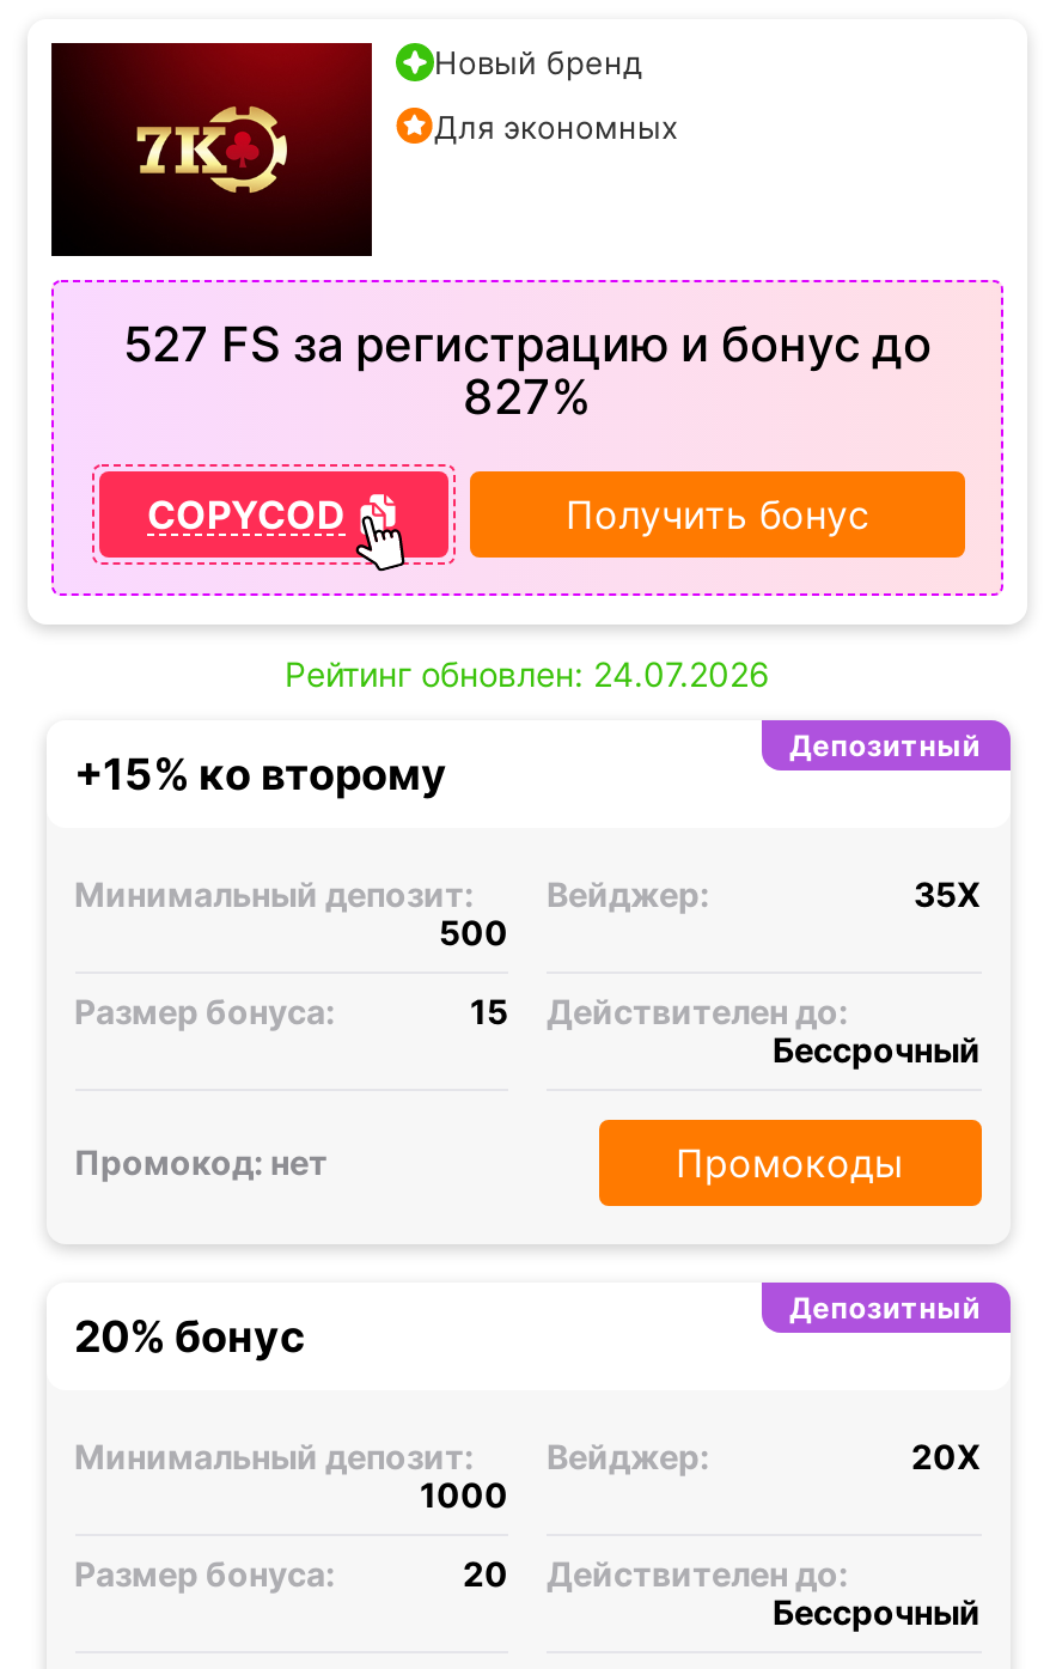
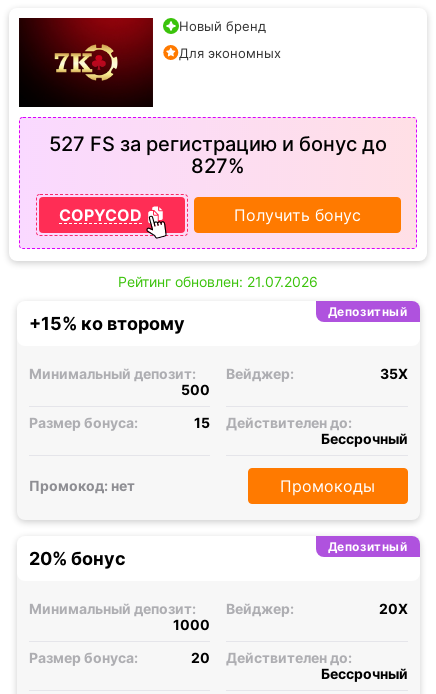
- Рейтинг обновлен: 24.07.2026
+ Рейтинг обновлен: 21.07.2026
